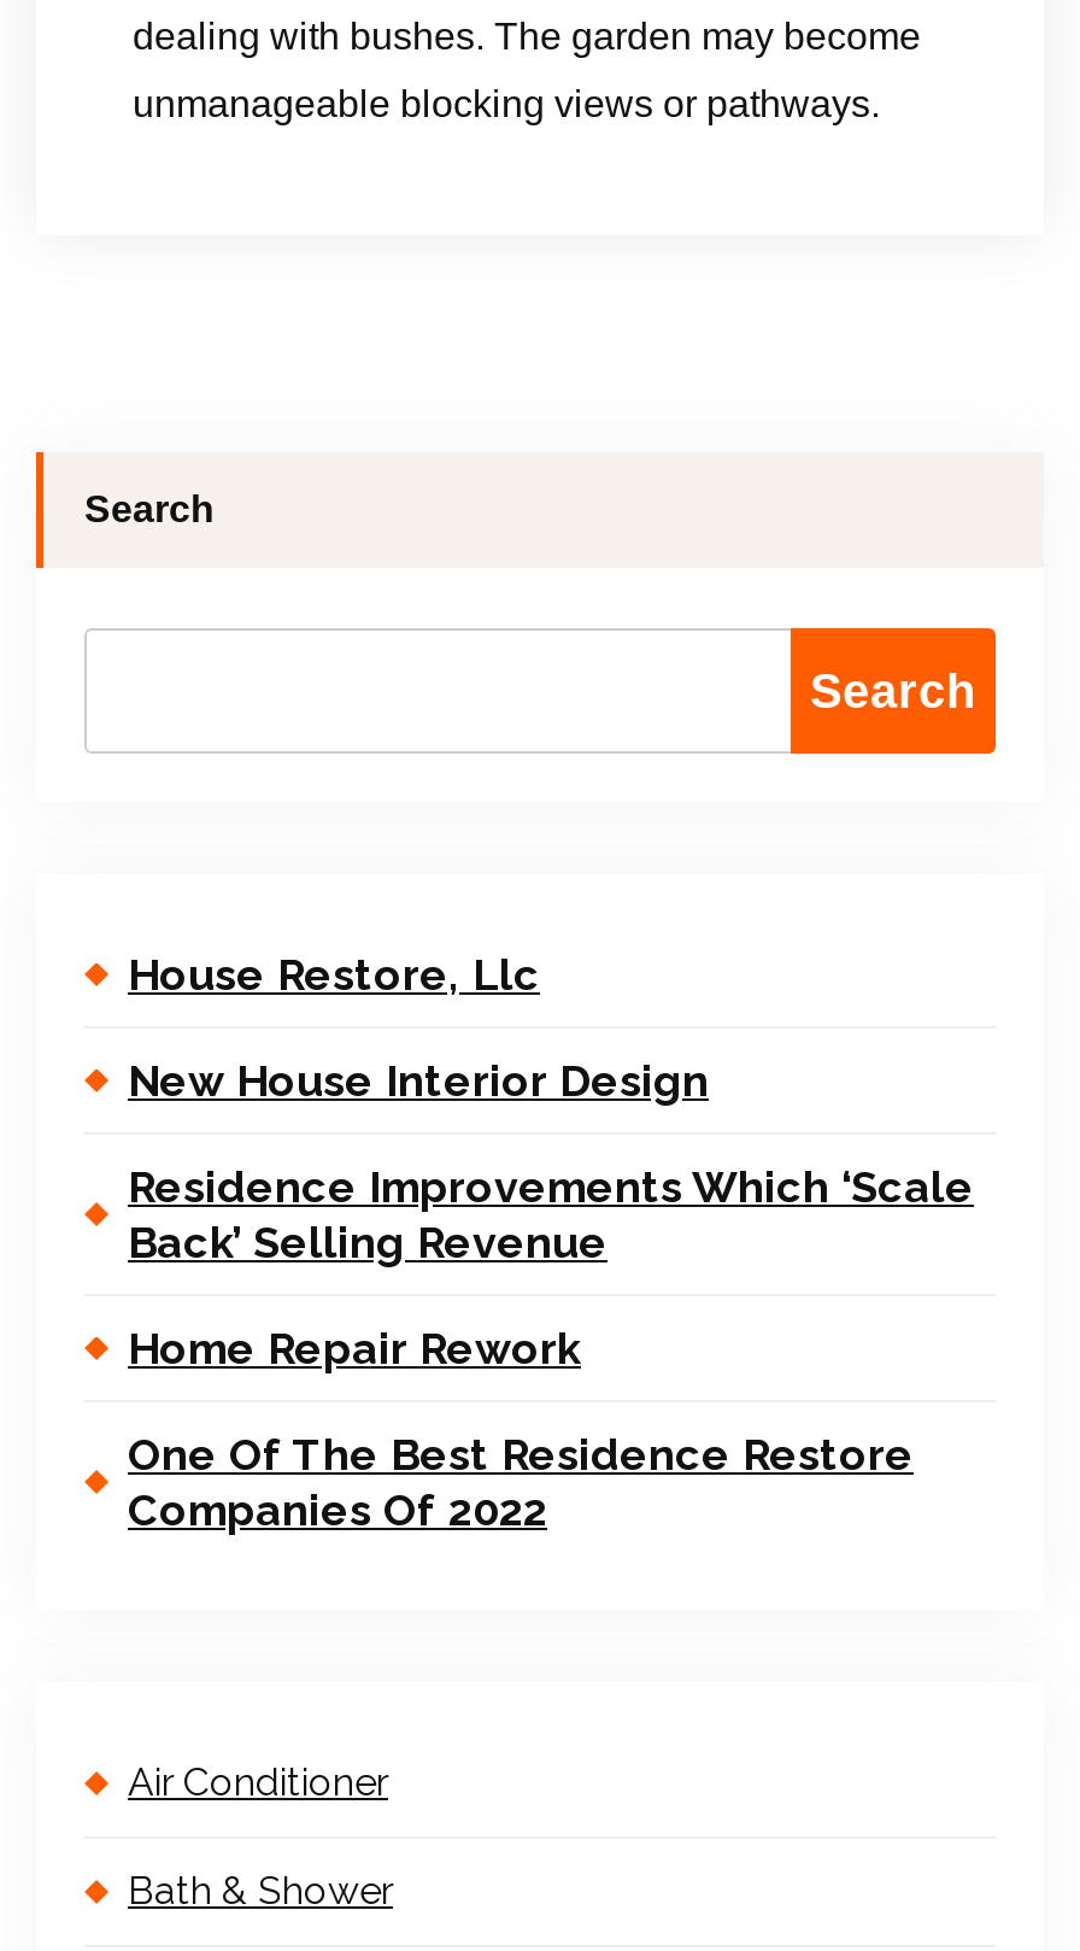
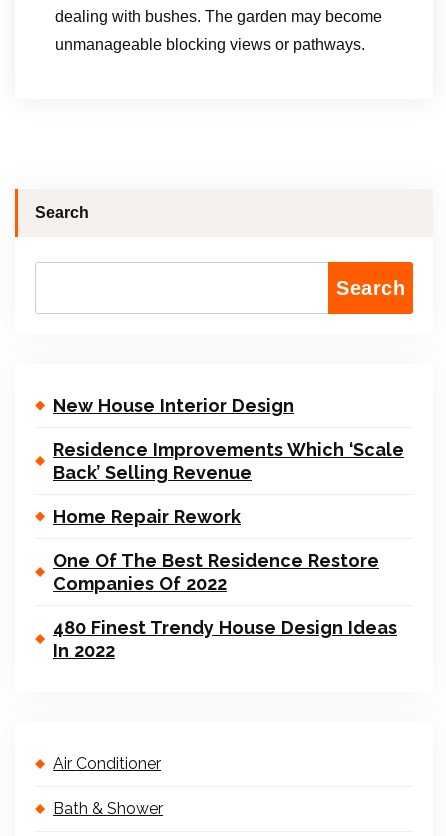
- House Restore, Llc

moved up: New House Interior Design | Residence Improvements Which ‘Scale | Back’ Selling Revenue | Home Repair Rework | One Of The Best Residence Restore | Companies Of 2022

+ 480 Finest Trendy House Design Ideas
+ In 2022
